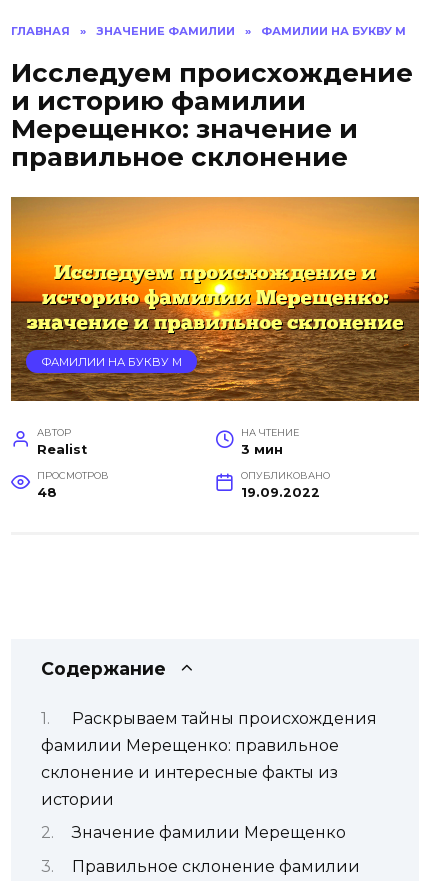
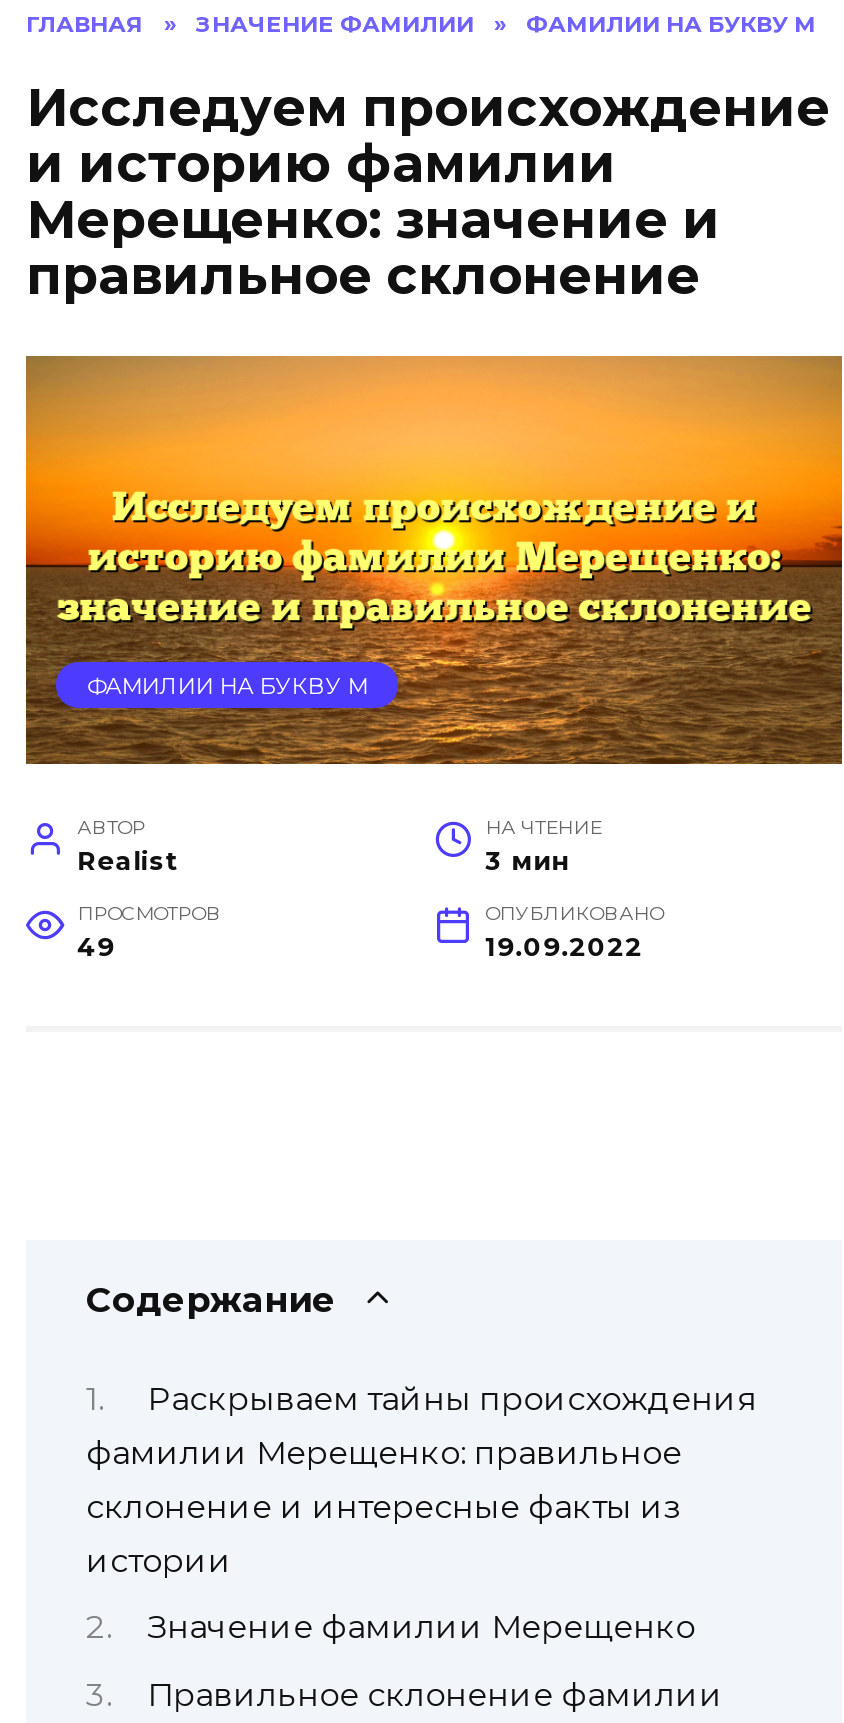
- 48
+ 49
